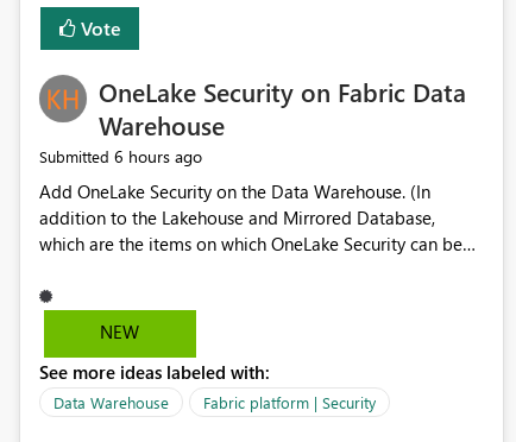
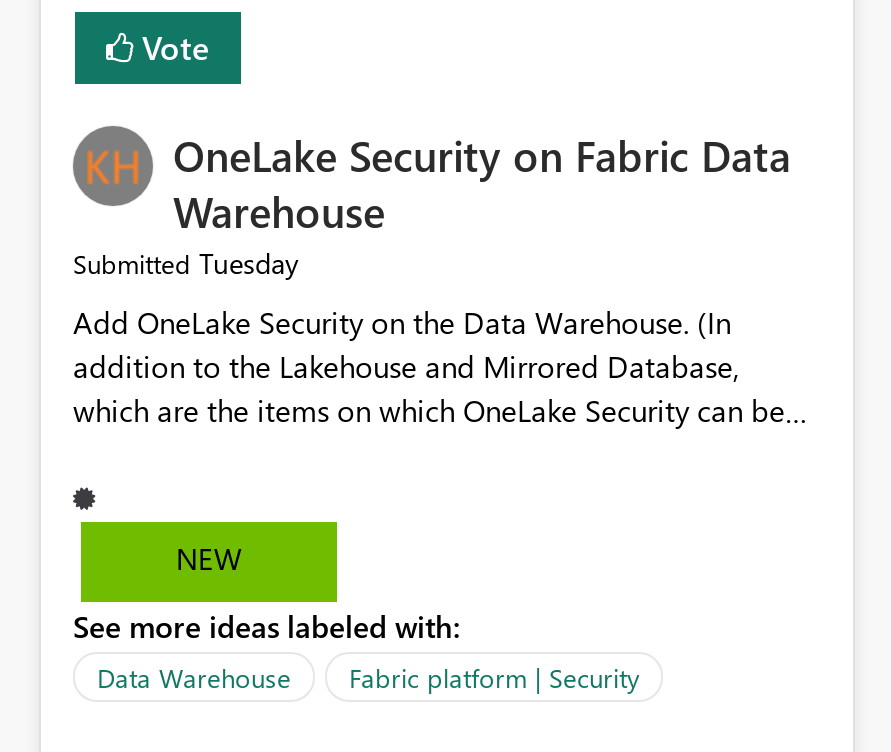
- Submitted 6 hours ago
+ Submitted Tuesday
